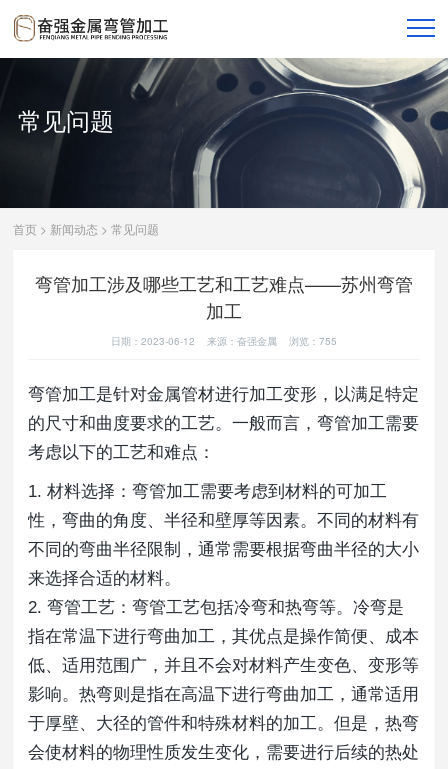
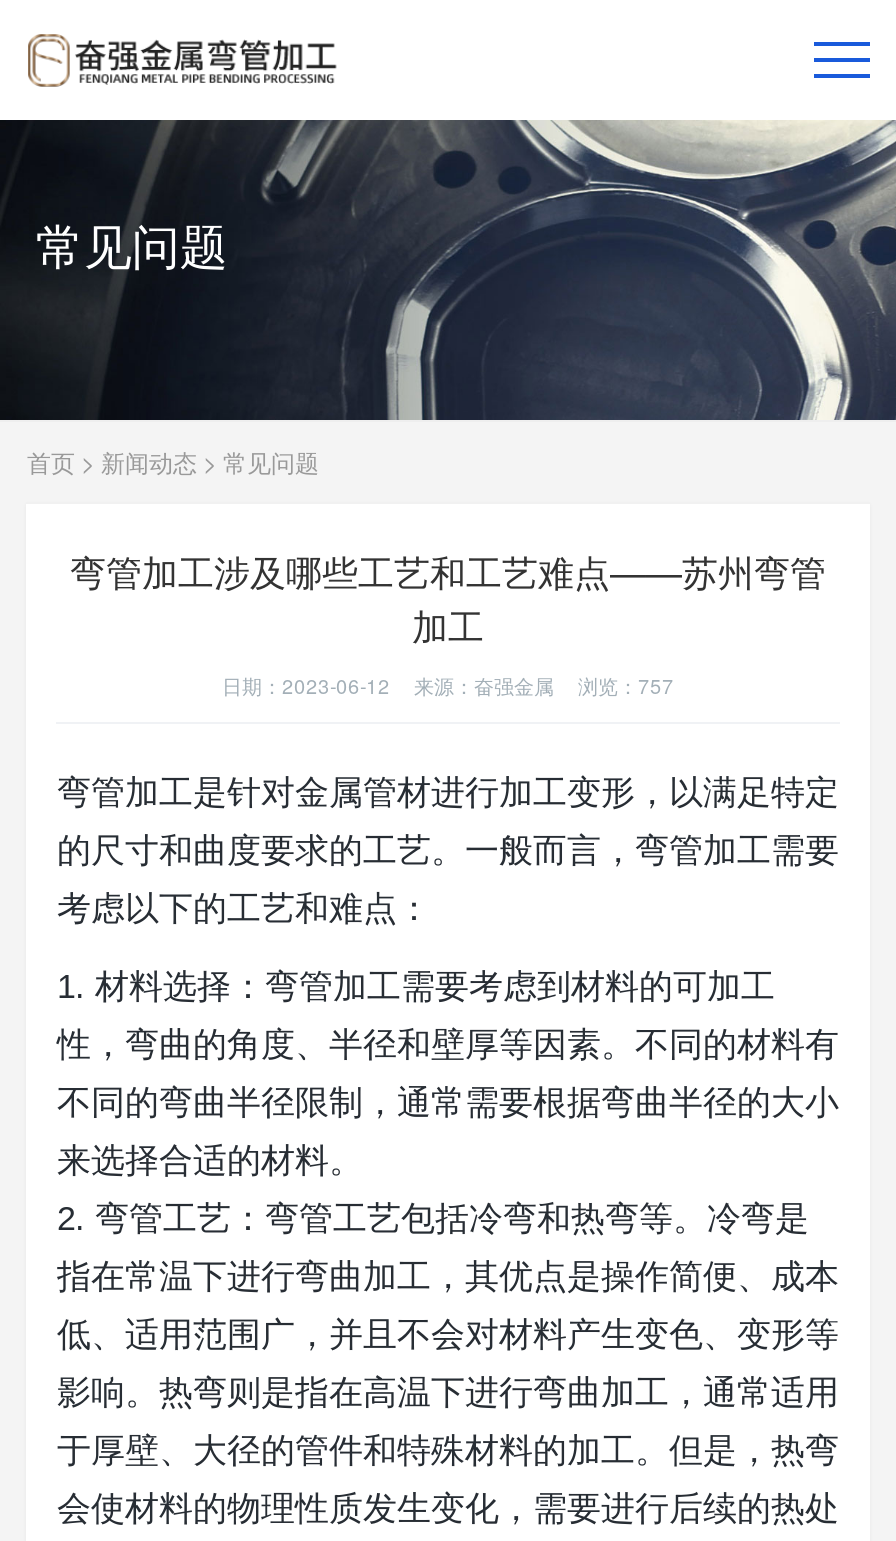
- 日期：2023-06-12 来源：奋强金属 浏览：755
+ 日期：2023-06-12 来源：奋强金属 浏览：757
